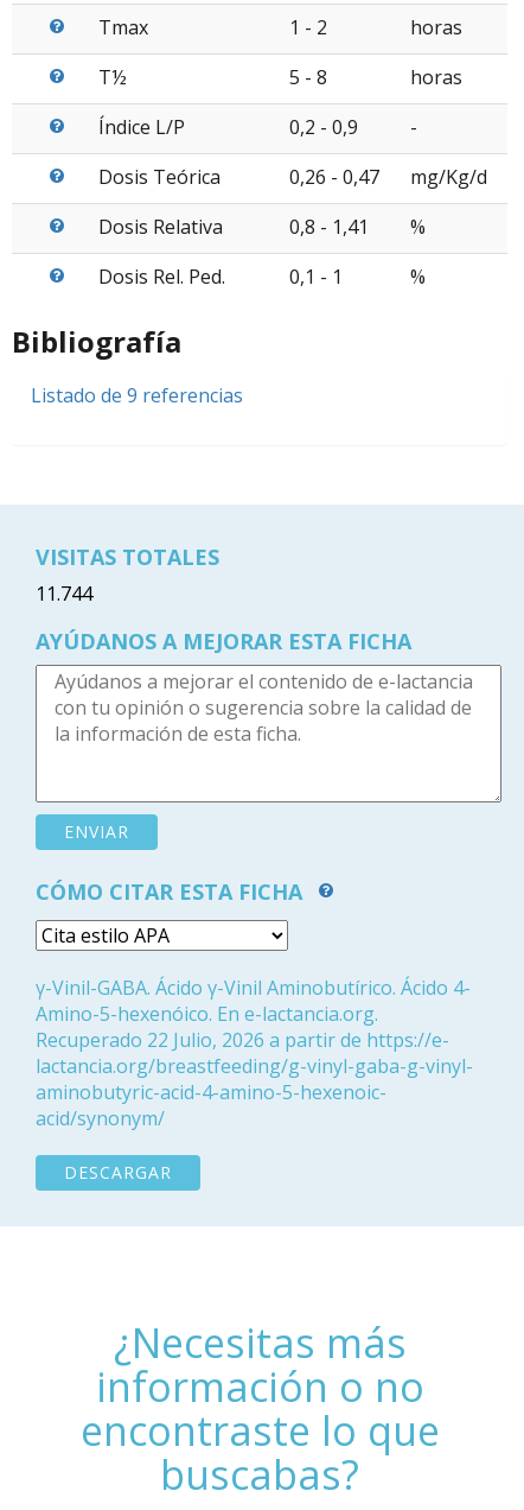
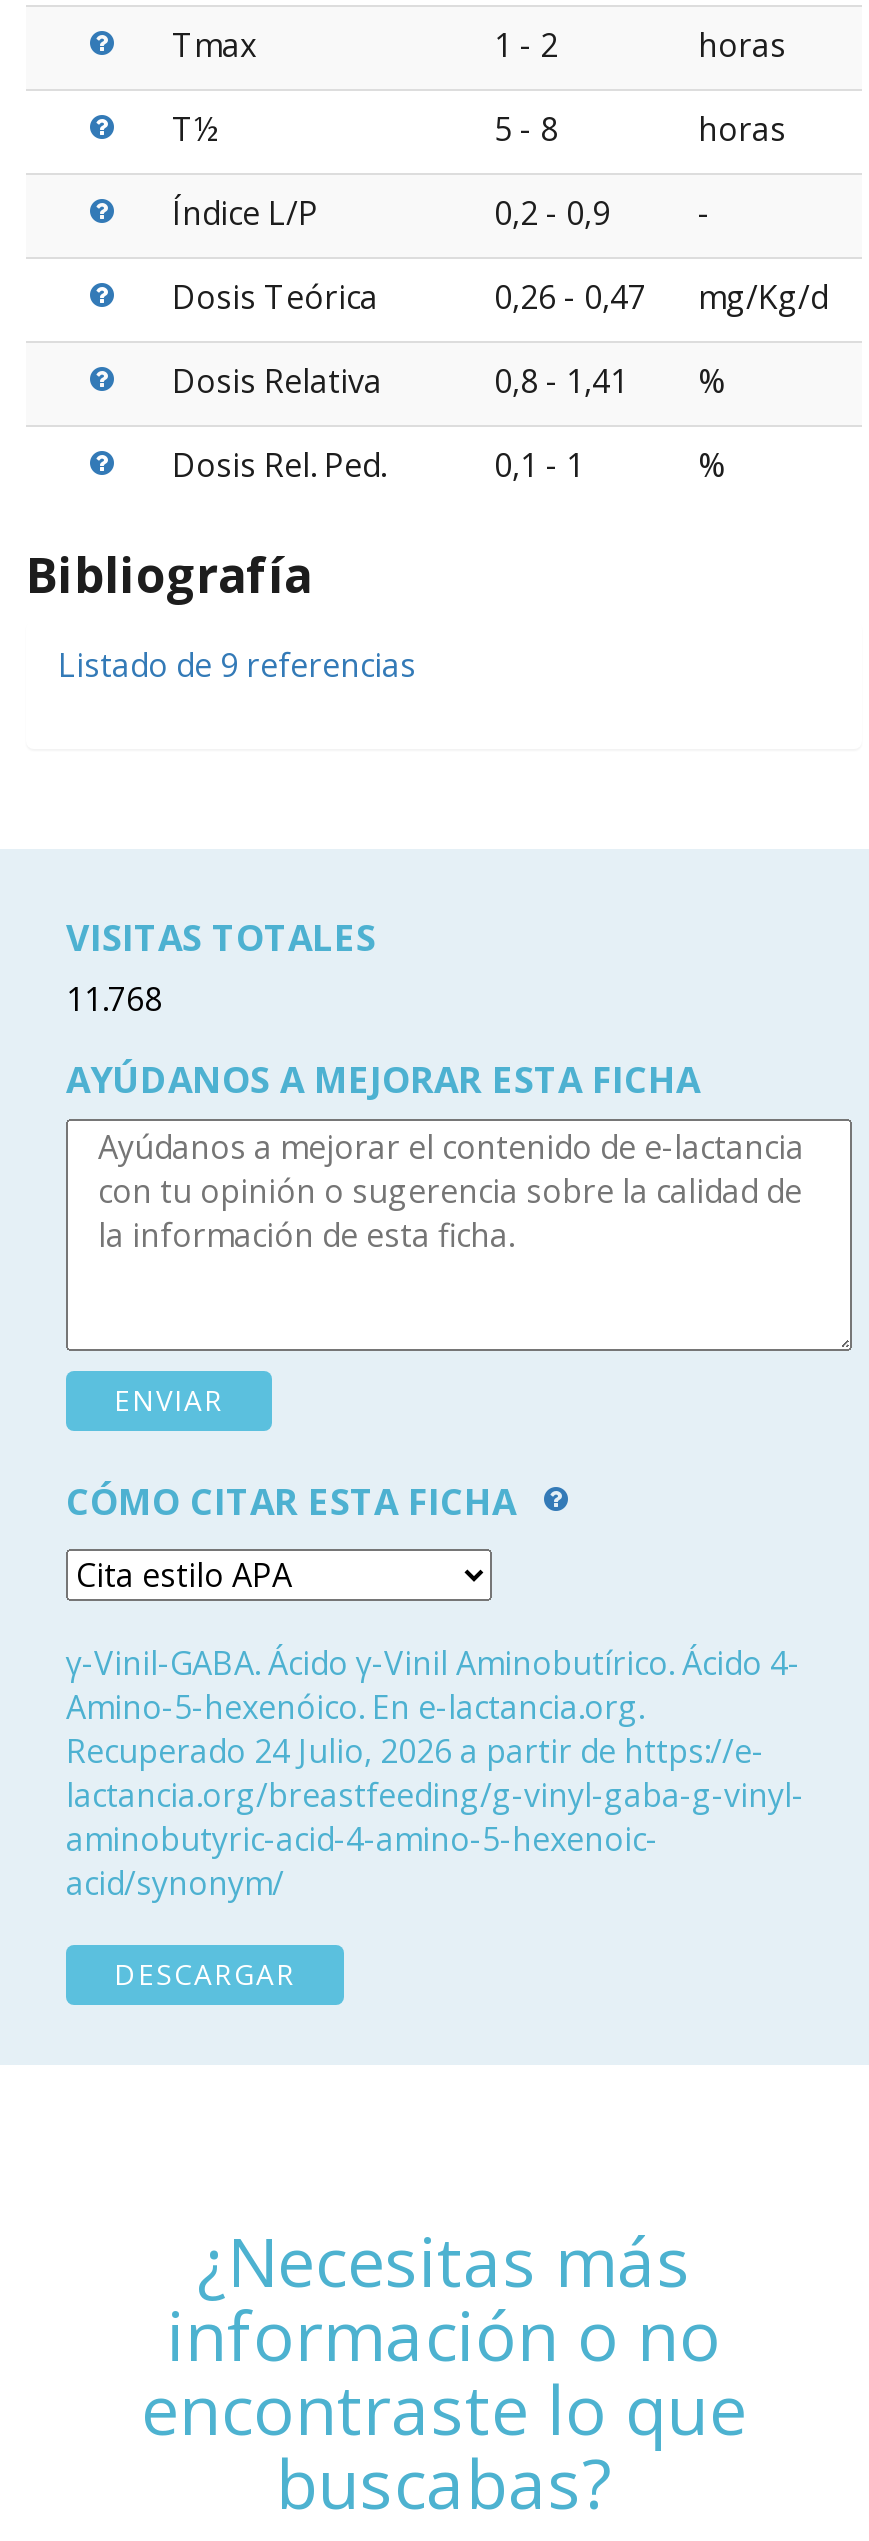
- 11.744
+ 11.768

- Recuperado 22 Julio, 2026 a partir de https://e-
+ Recuperado 24 Julio, 2026 a partir de https://e-
